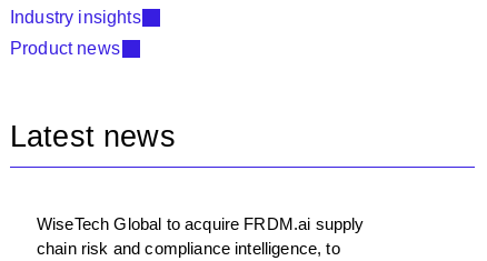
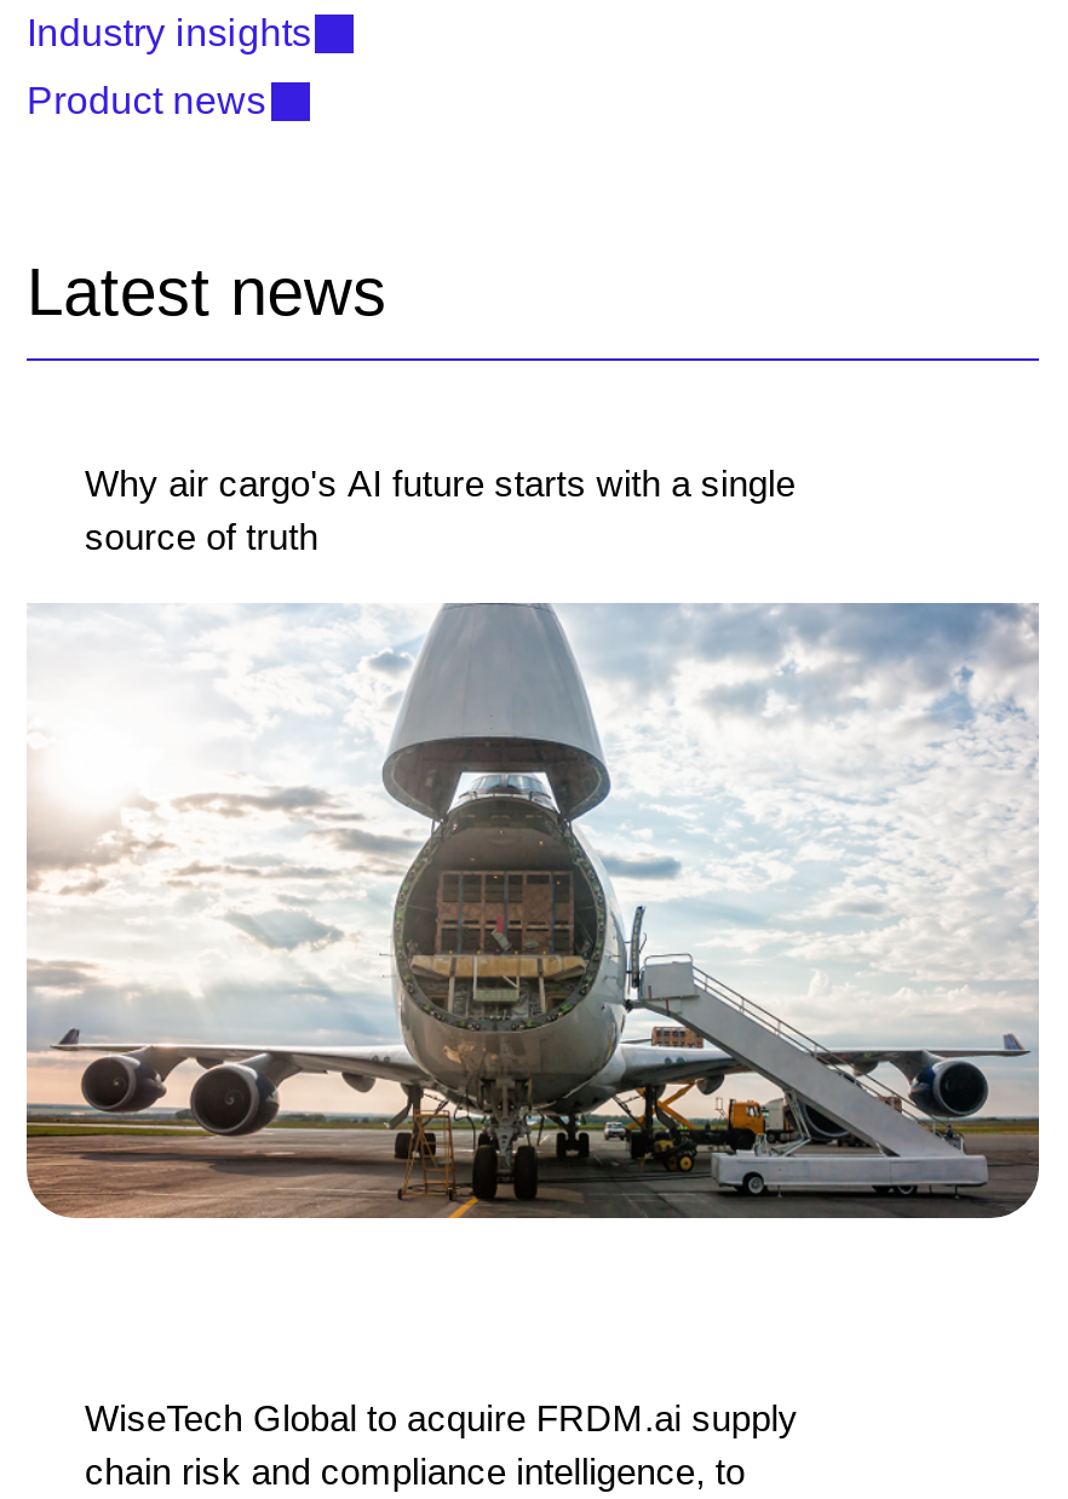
+ [image]

+ Why air cargo's AI future starts with a single
+ source of truth
